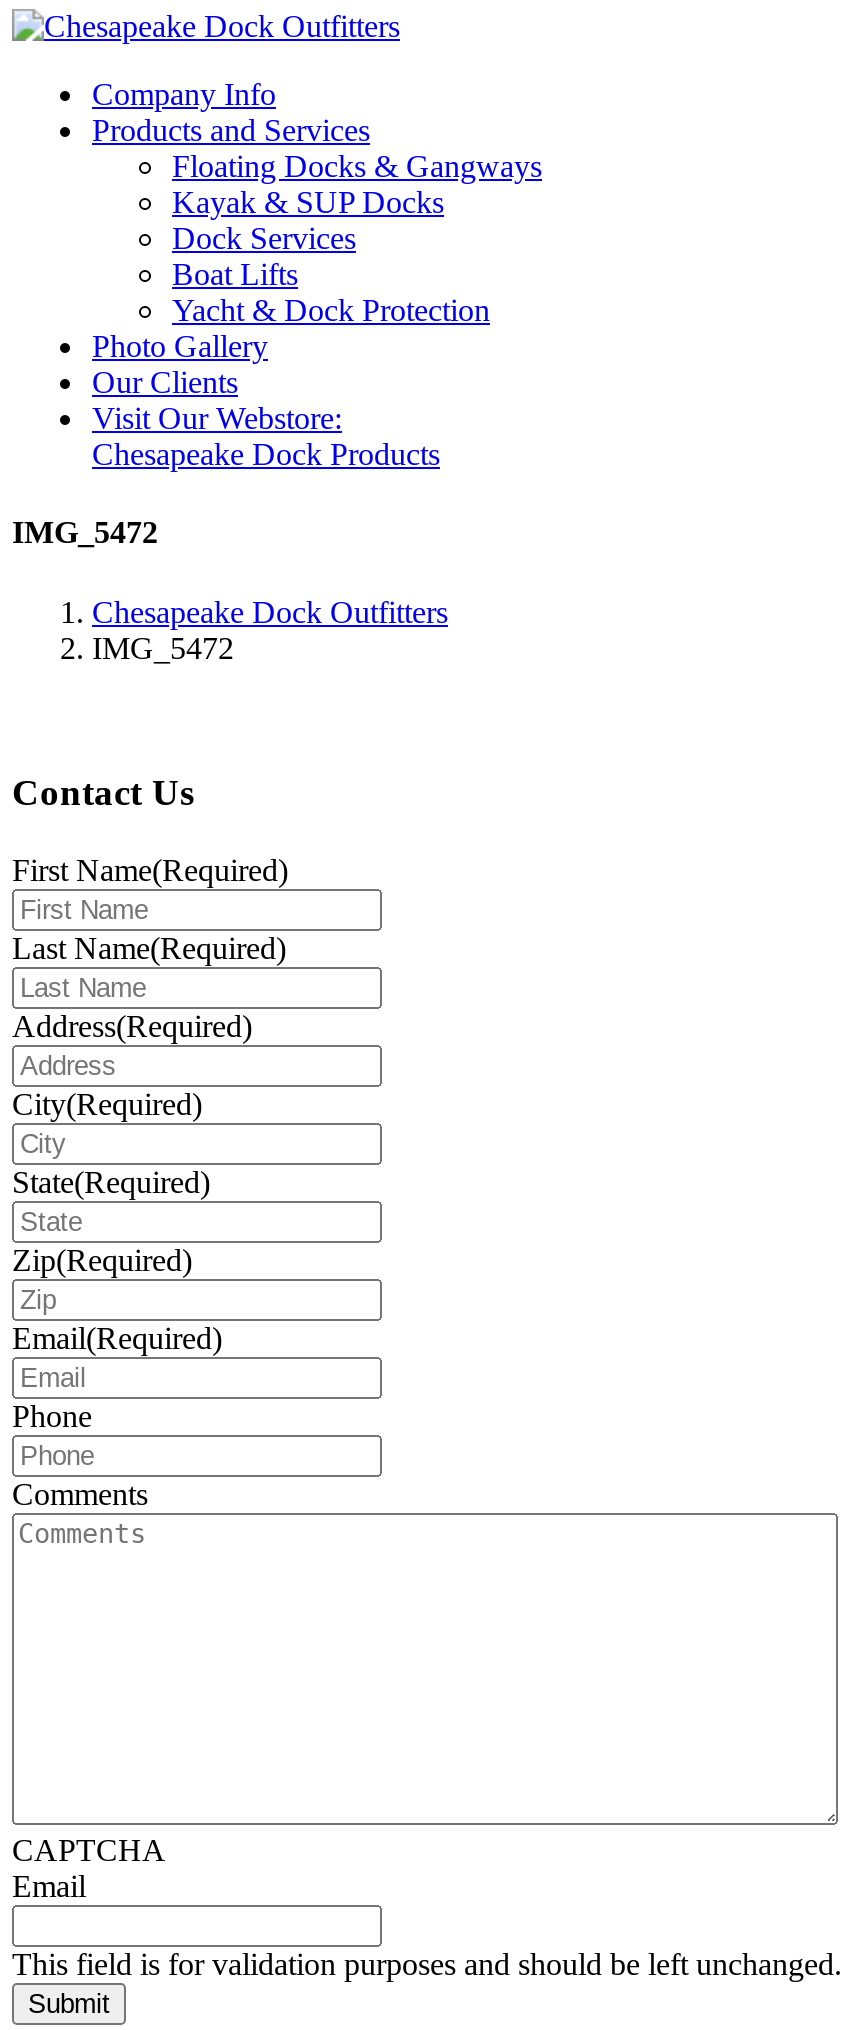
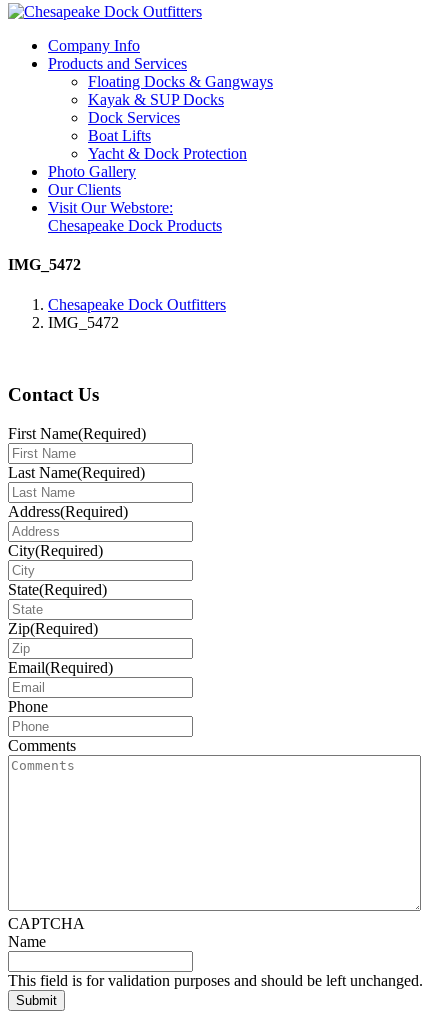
- Email
+ Name
